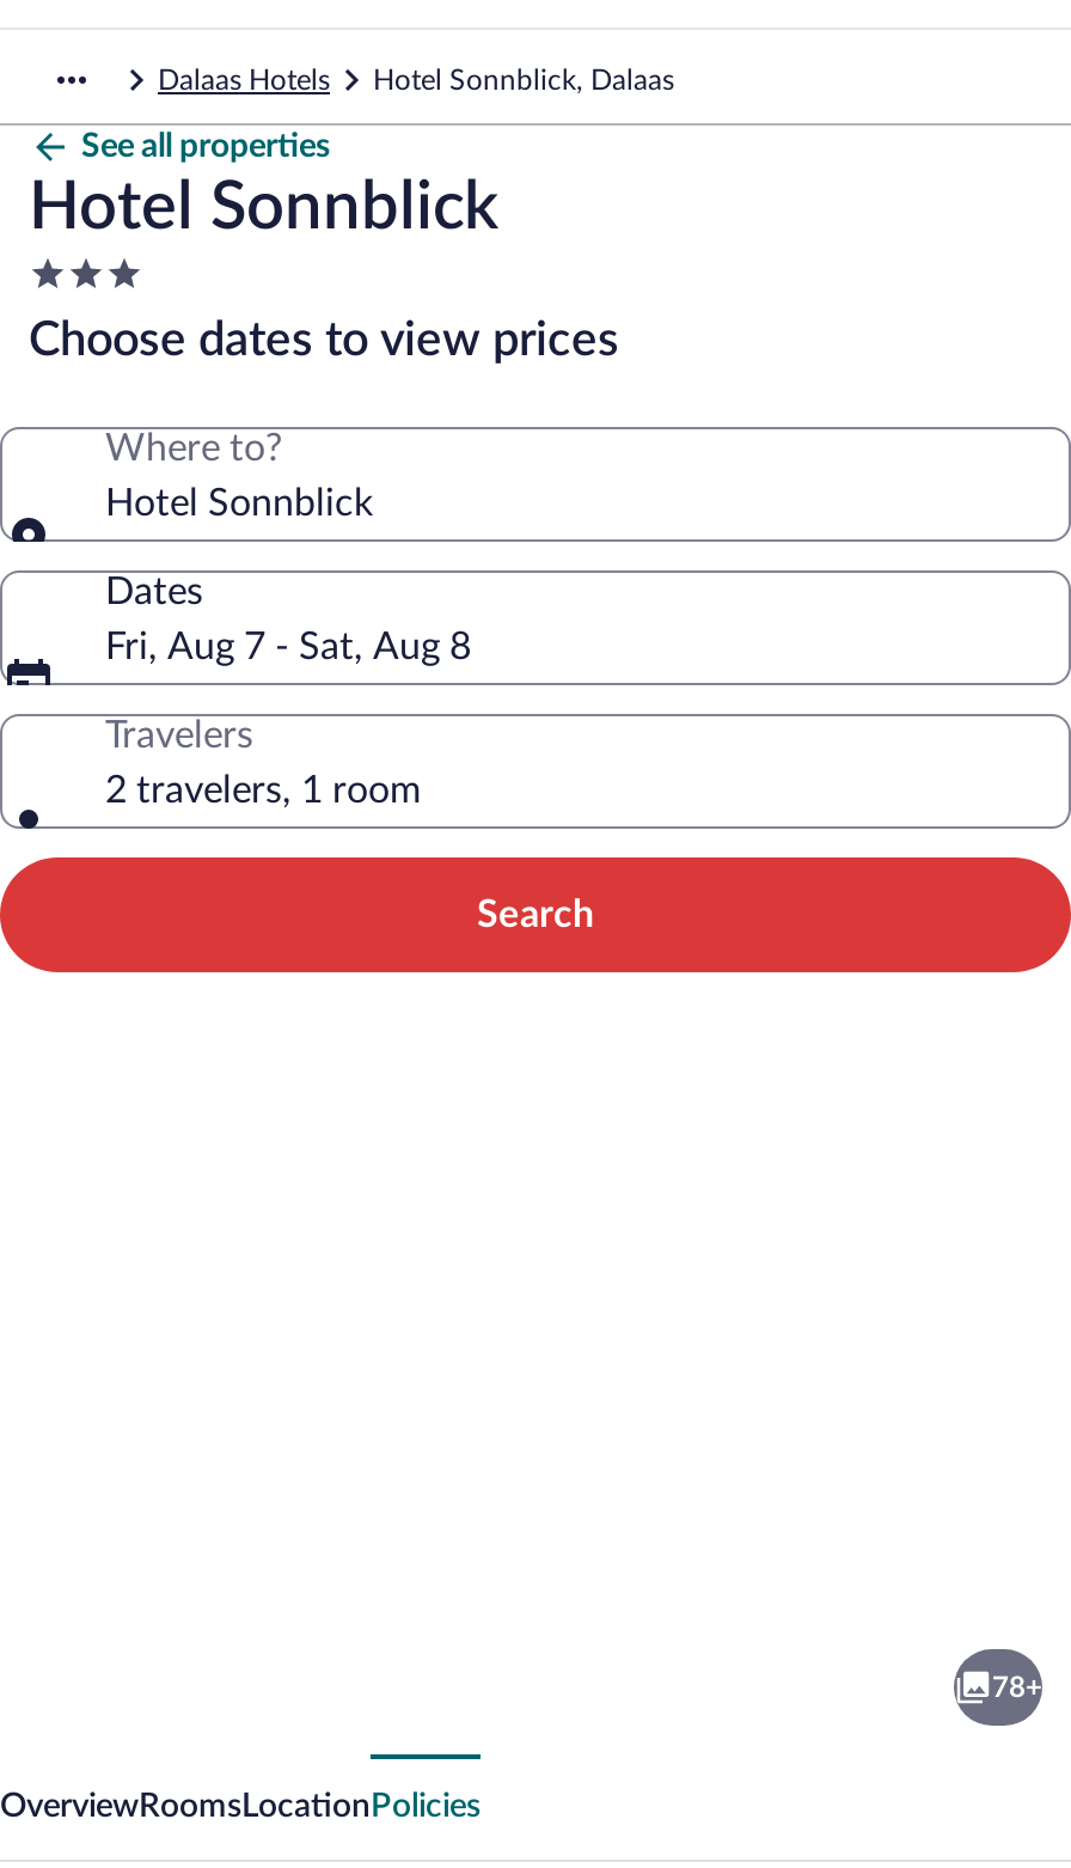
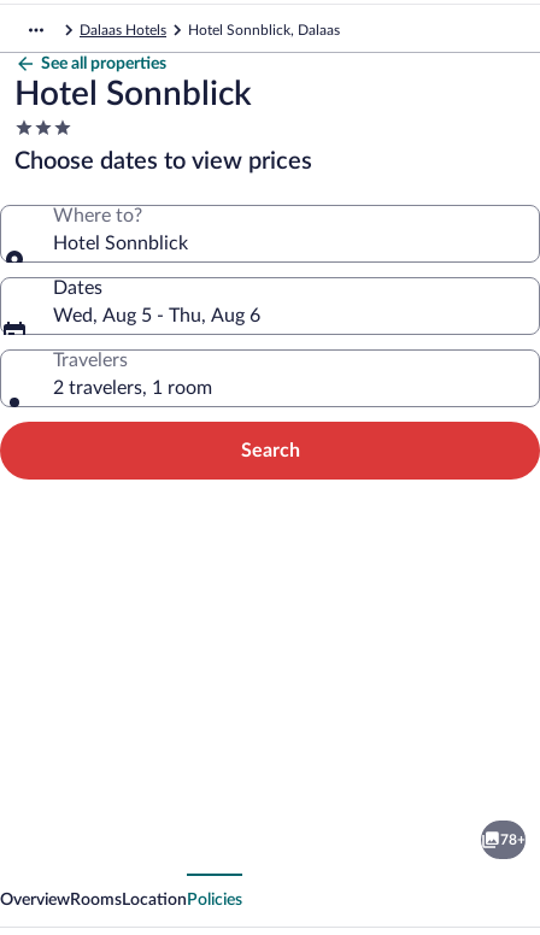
- Fri, Aug 7 - Sat, Aug 8
+ Wed, Aug 5 - Thu, Aug 6
